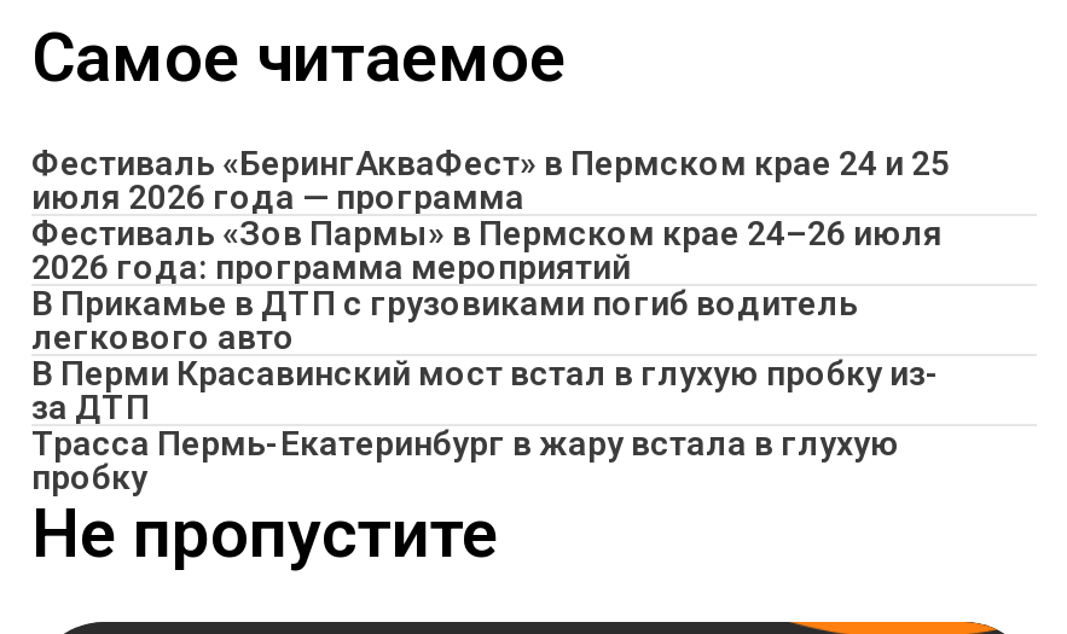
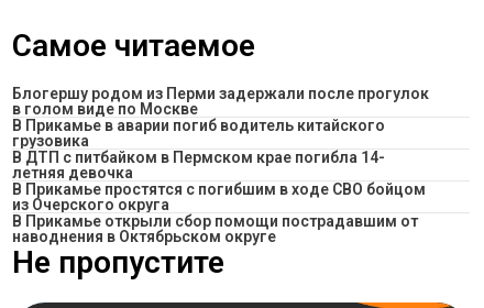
- Фестиваль «БерингАкваФест» в Пермском крае 24 и 25
- июля 2026 года — программа
- Фестиваль «Зов Пармы» в Пермском крае 24–26 июля
- 2026 года: программа мероприятий
- В Прикамье в ДТП с грузовиками погиб водитель
- легкового авто
- В Перми Красавинский мост встал в глухую пробку из-
- за ДТП
- Трасса Пермь-Екатеринбург в жару встала в глухую
- пробку
+ Блогершу родом из Перми задержали после прогулок
+ в голом виде по Москве
+ В Прикамье в аварии погиб водитель китайского
+ грузовика
+ В ДТП с питбайком в Пермском крае погибла 14-
+ летняя девочка
+ В Прикамье простятся с погибшим в ходе СВО бойцом
+ из Очерского округа
+ В Прикамье открыли сбор помощи пострадавшим от
+ наводнения в Октябрьском округе
